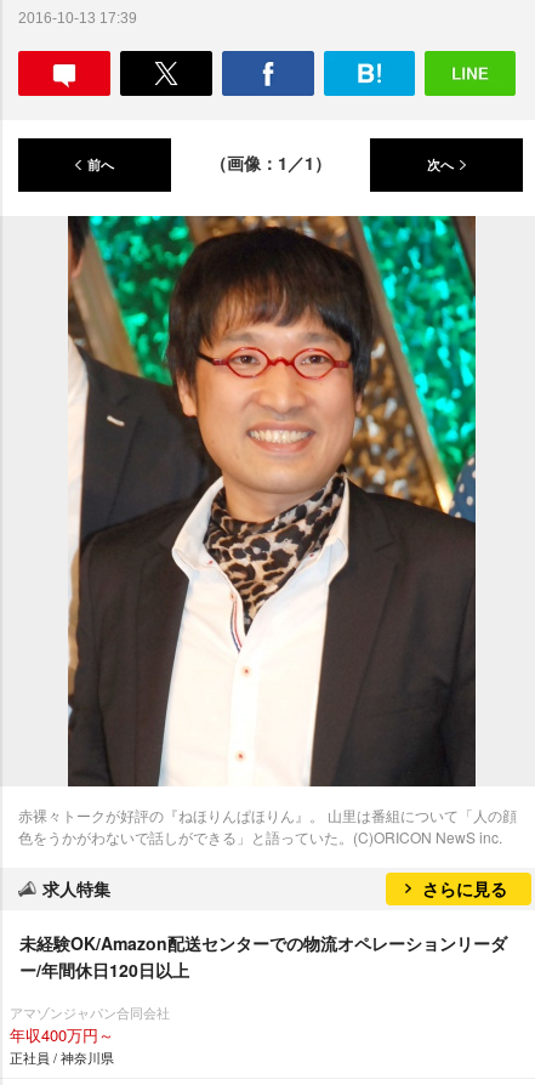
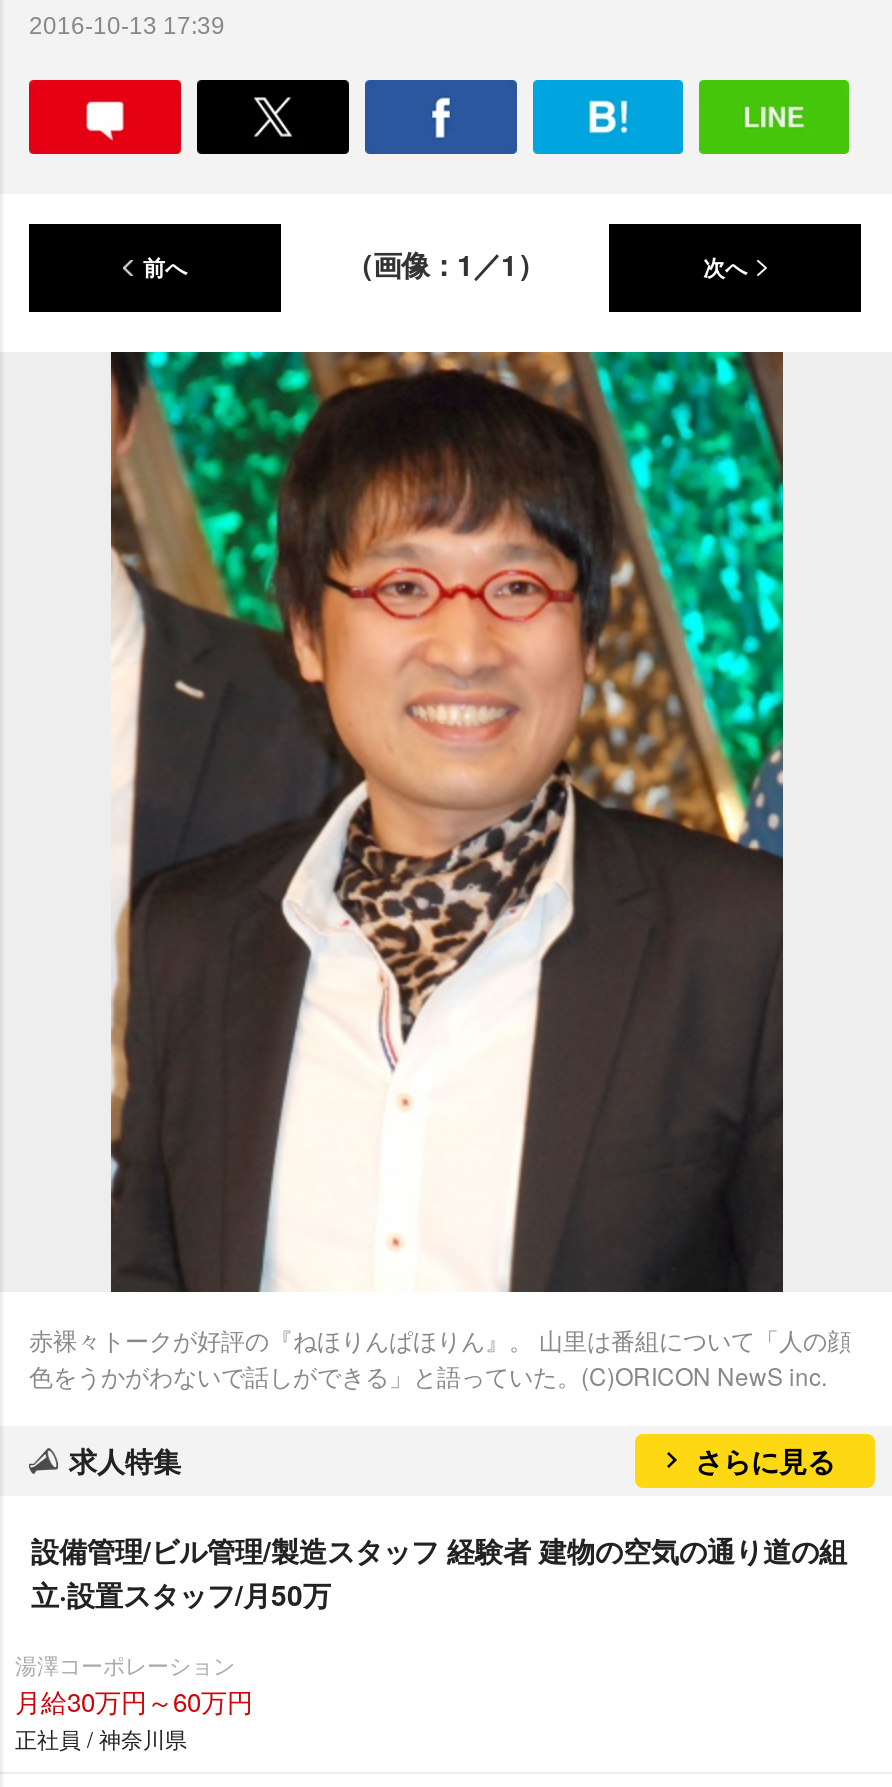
- 未経験OK/Amazon配送センターでの物流オペレーションリーダ
- ー/年間休日120日以上
+ 設備管理/ビル管理/製造スタッフ 経験者 建物の空気の通り道の組
+ 立·設置スタッフ/月50万

- アマゾンジャパン合同会社
- 年収400万円～
+ 湯澤コーポレーション
+ 月給30万円～60万円
